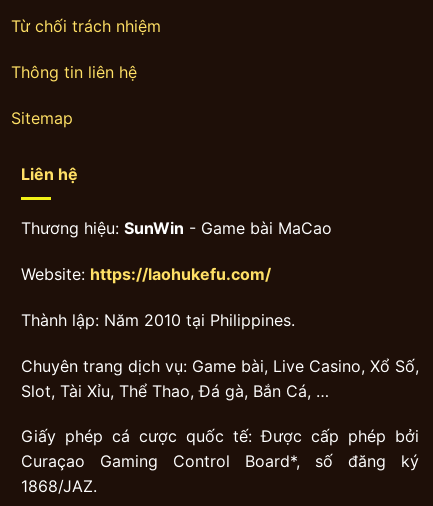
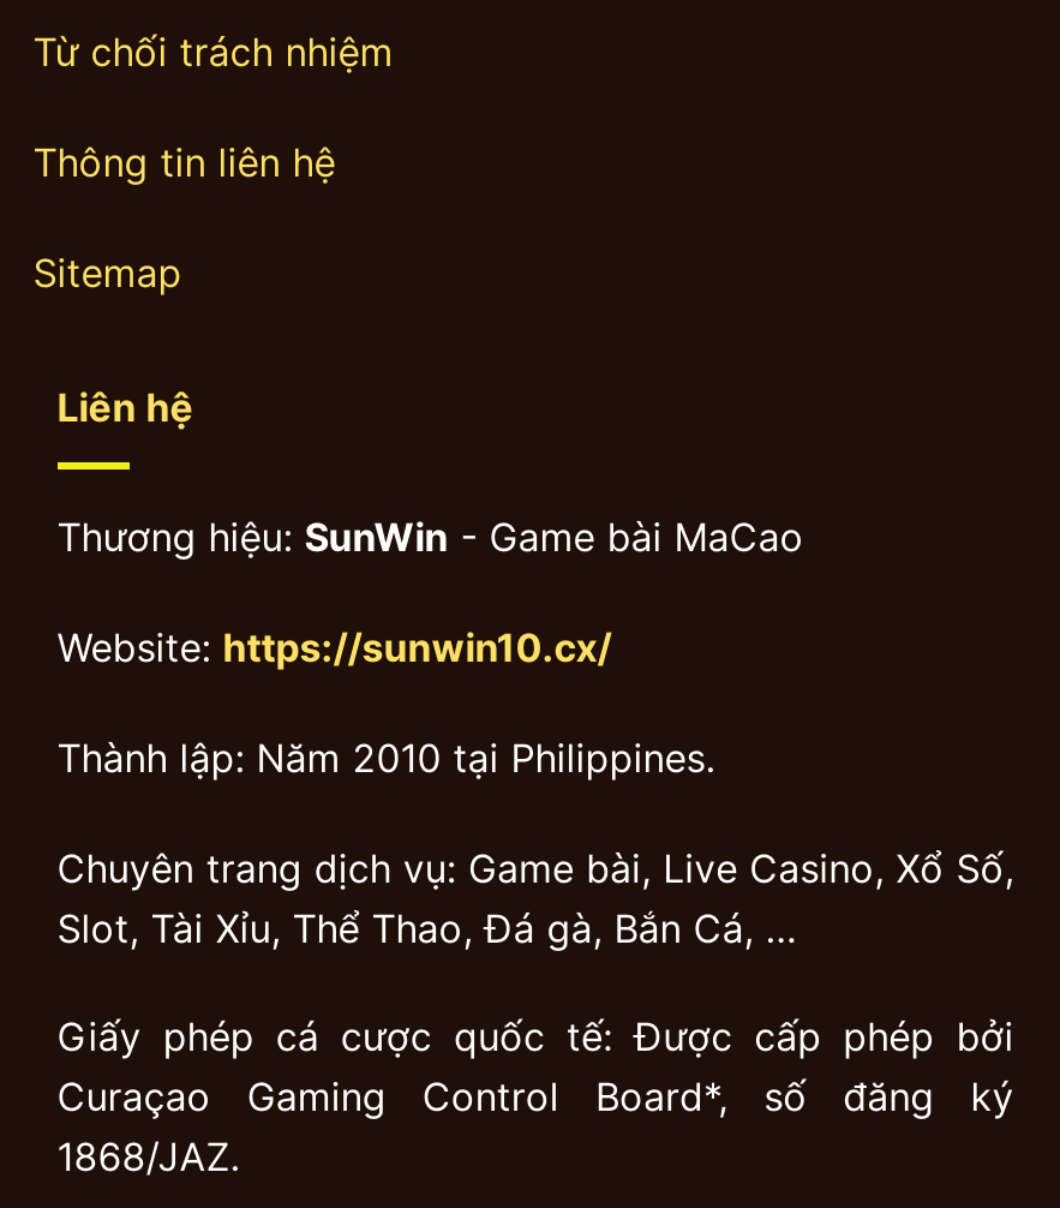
- Website: https://laohukefu.com/
+ Website: https://sunwin10.cx/
